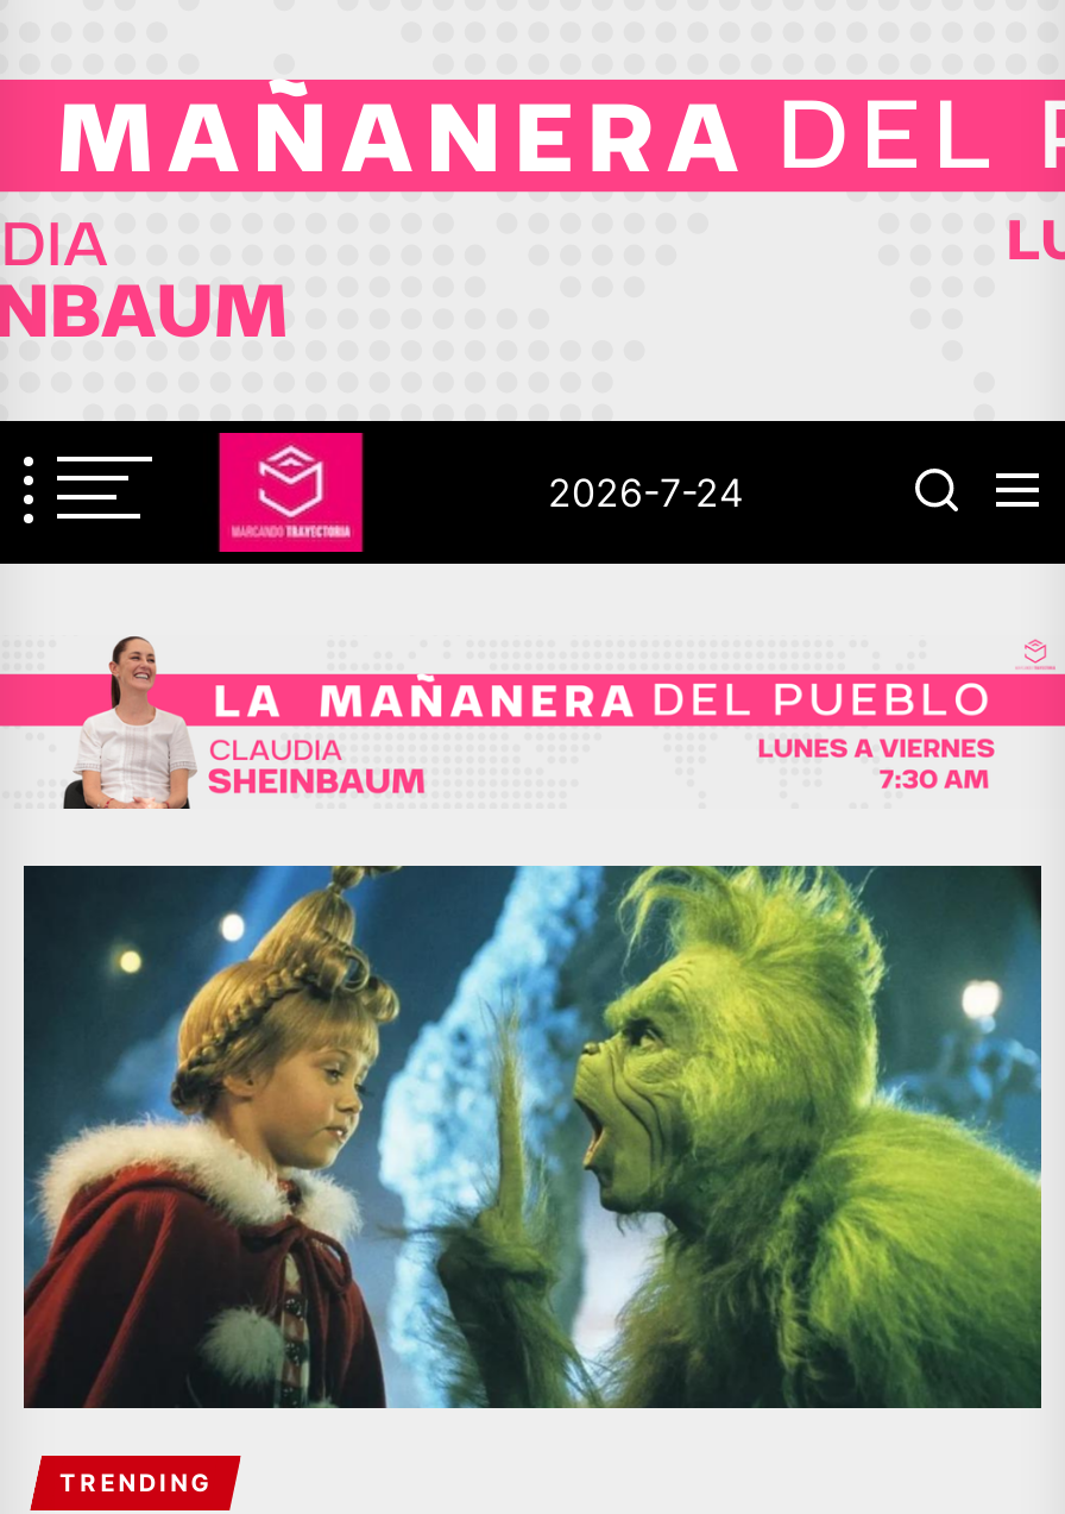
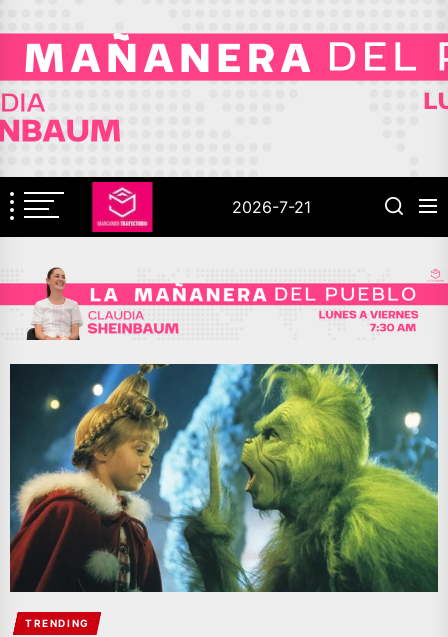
- 2026-7-24
+ 2026-7-21
